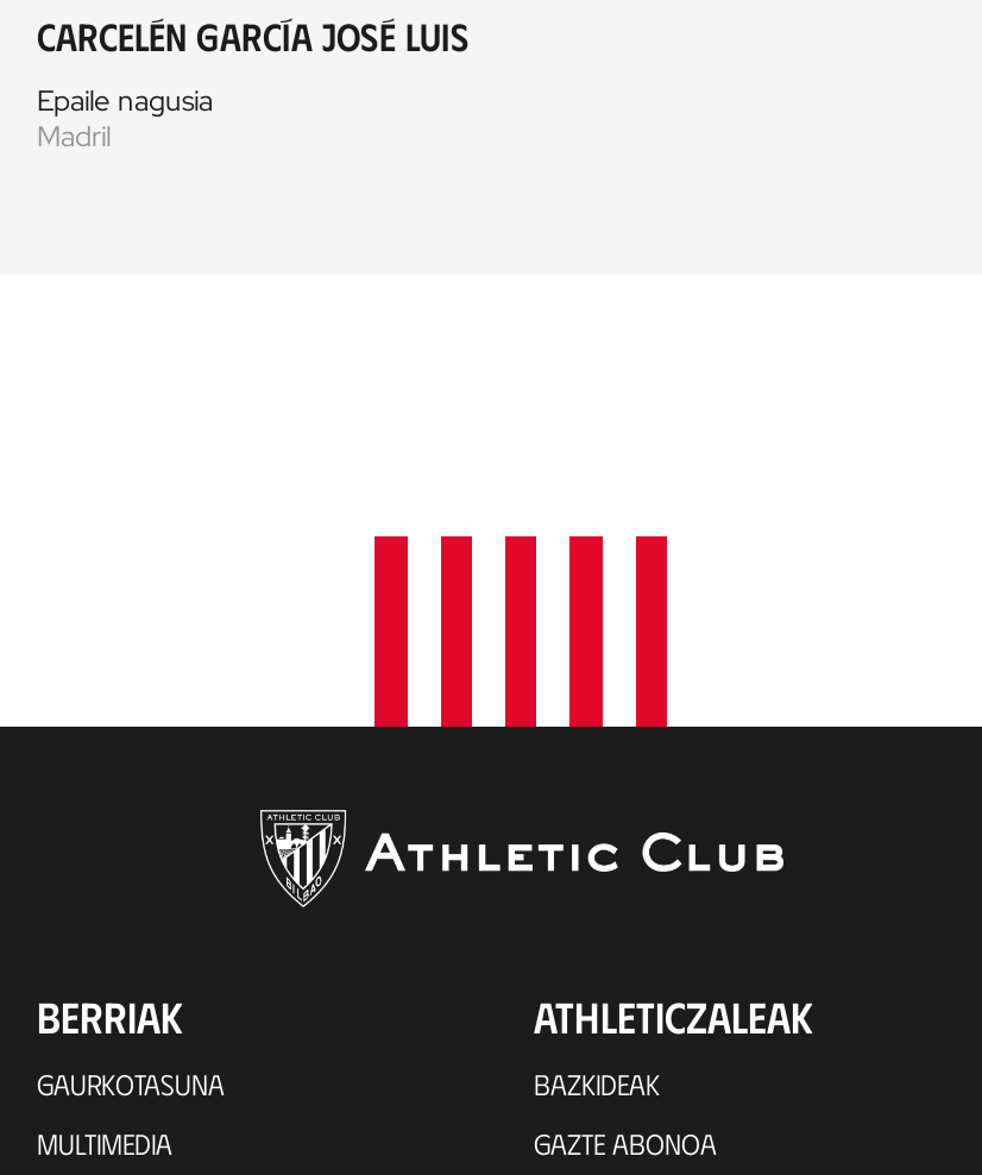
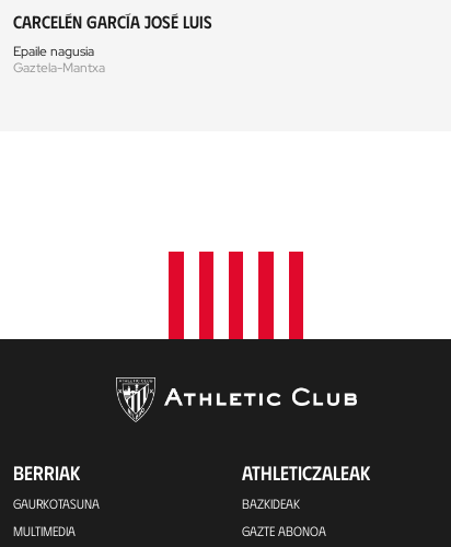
- Madril
+ Gaztela-Mantxa
